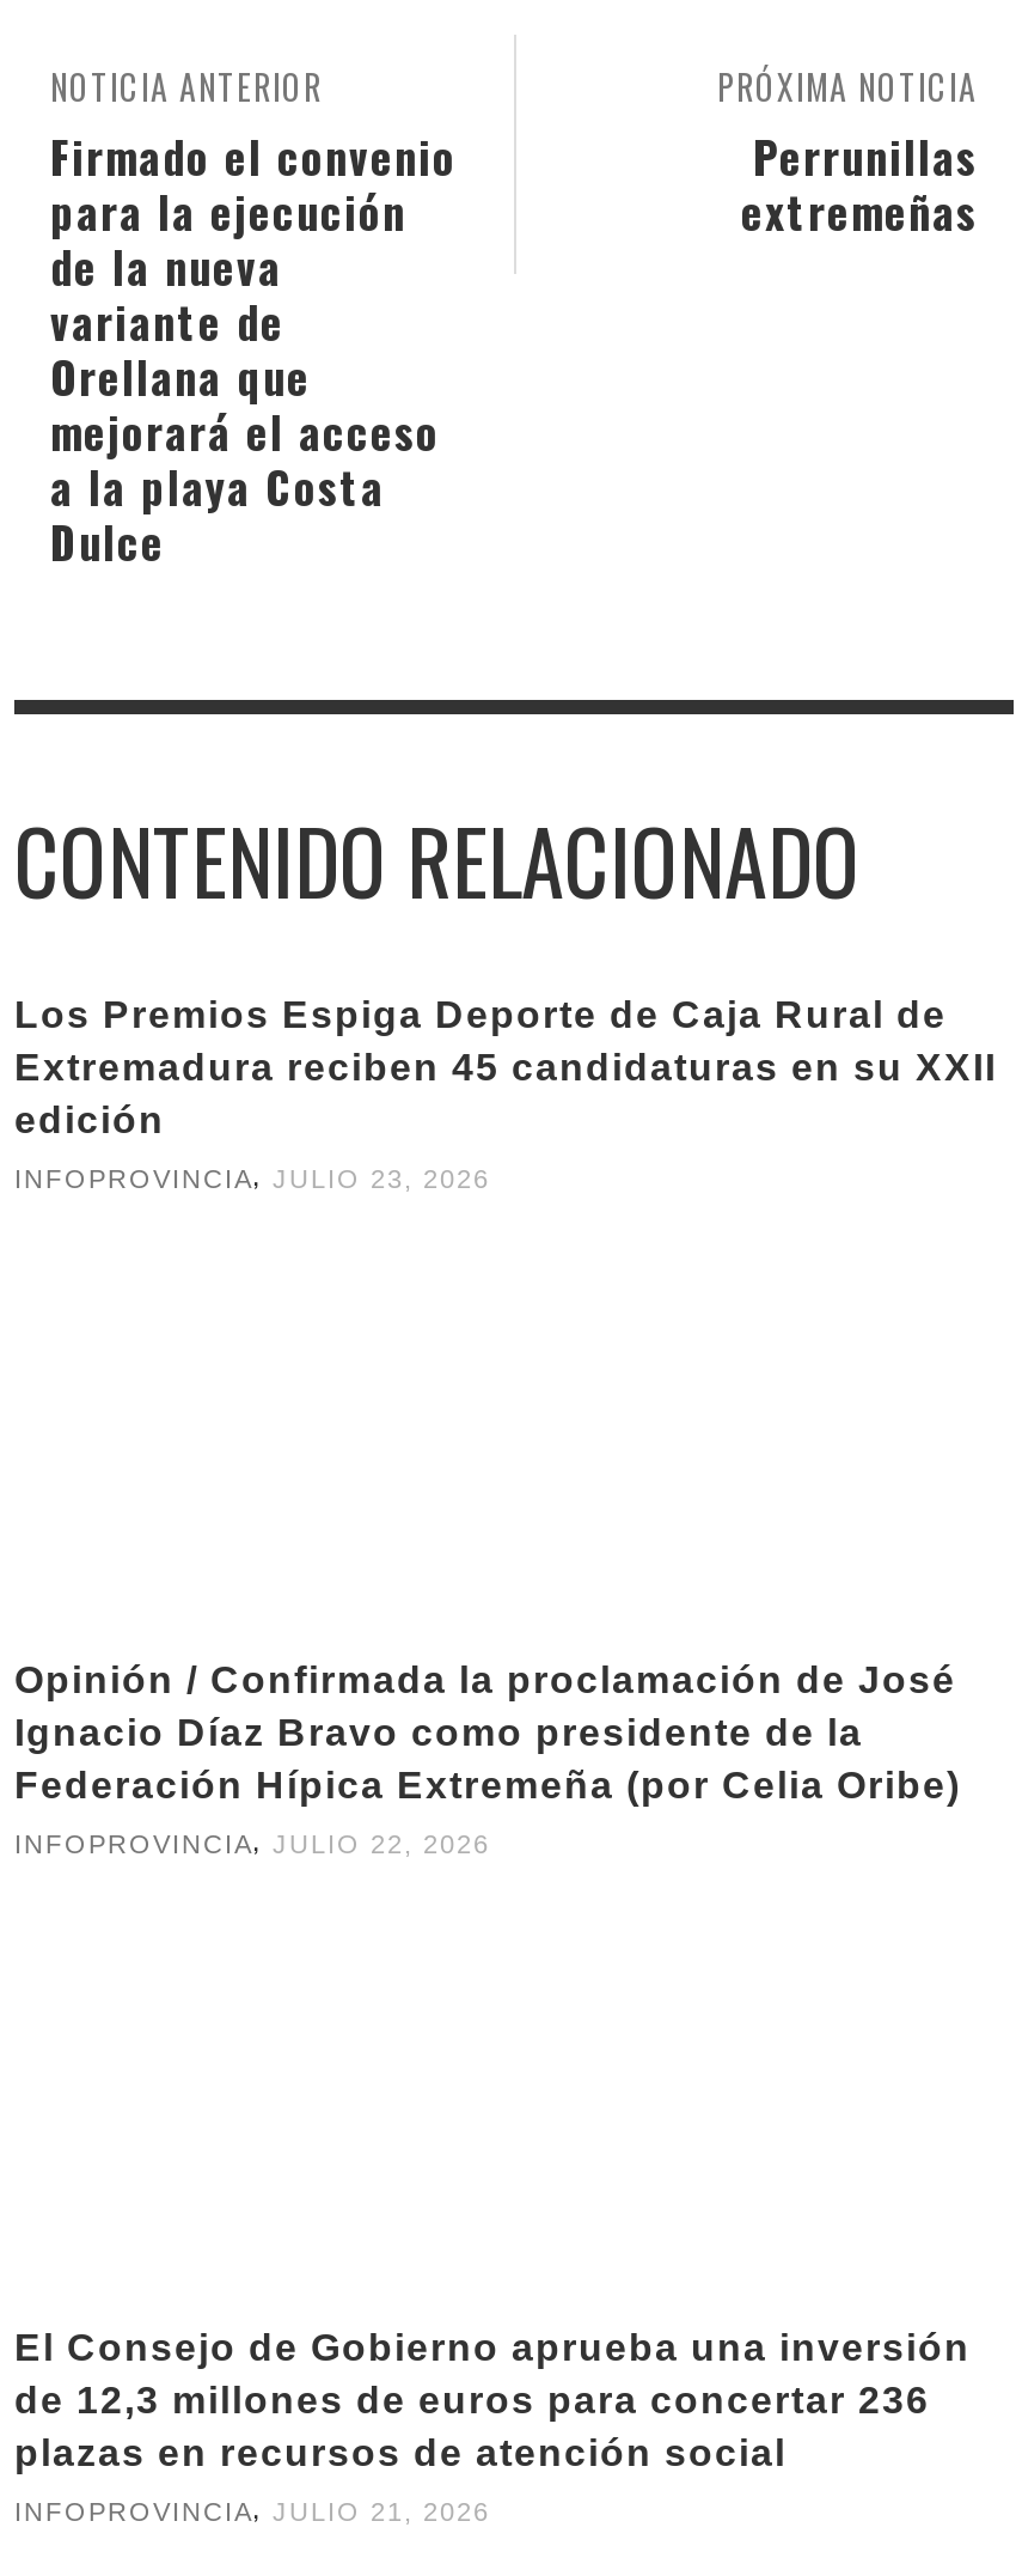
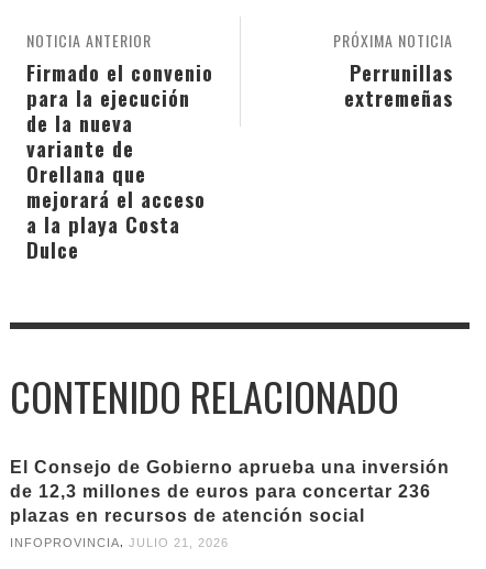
- Los Premios Espiga Deporte de Caja Rural de
- Extremadura reciben 45 candidaturas en su XXII
- edición
- INFOPROVINCIA, JULIO 23, 2026

- Opinión / Confirmada la proclamación de José
- Ignacio Díaz Bravo como presidente de la
- Federación Hípica Extremeña (por Celia Oribe)
- INFOPROVINCIA, JULIO 22, 2026
